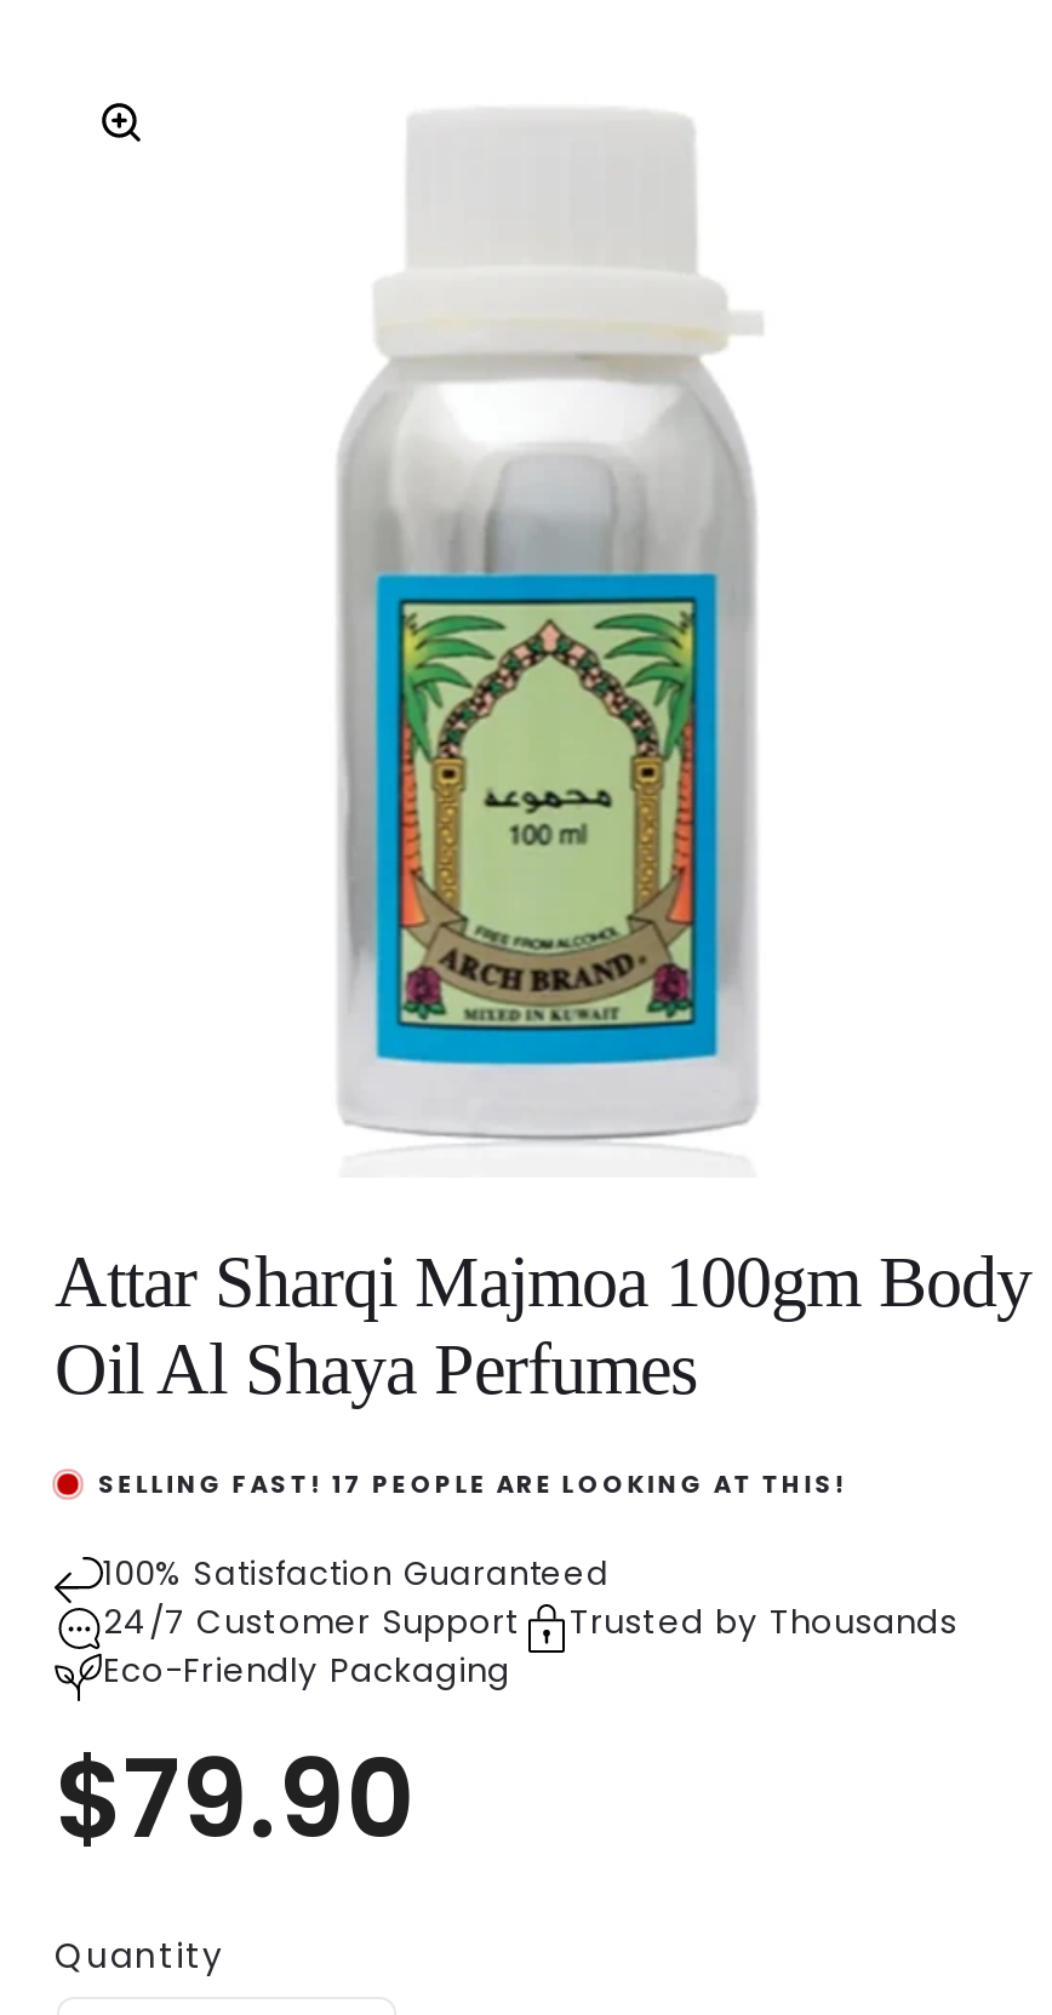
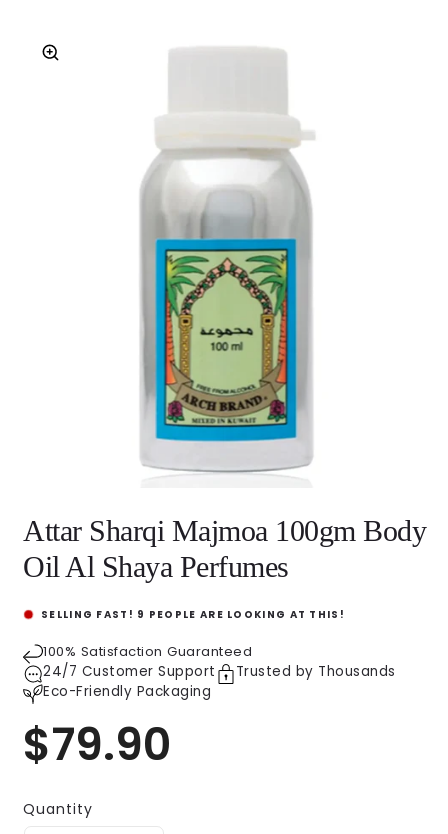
- SELLING FAST! 17 PEOPLE ARE LOOKING AT THIS!
+ SELLING FAST! 9 PEOPLE ARE LOOKING AT THIS!
